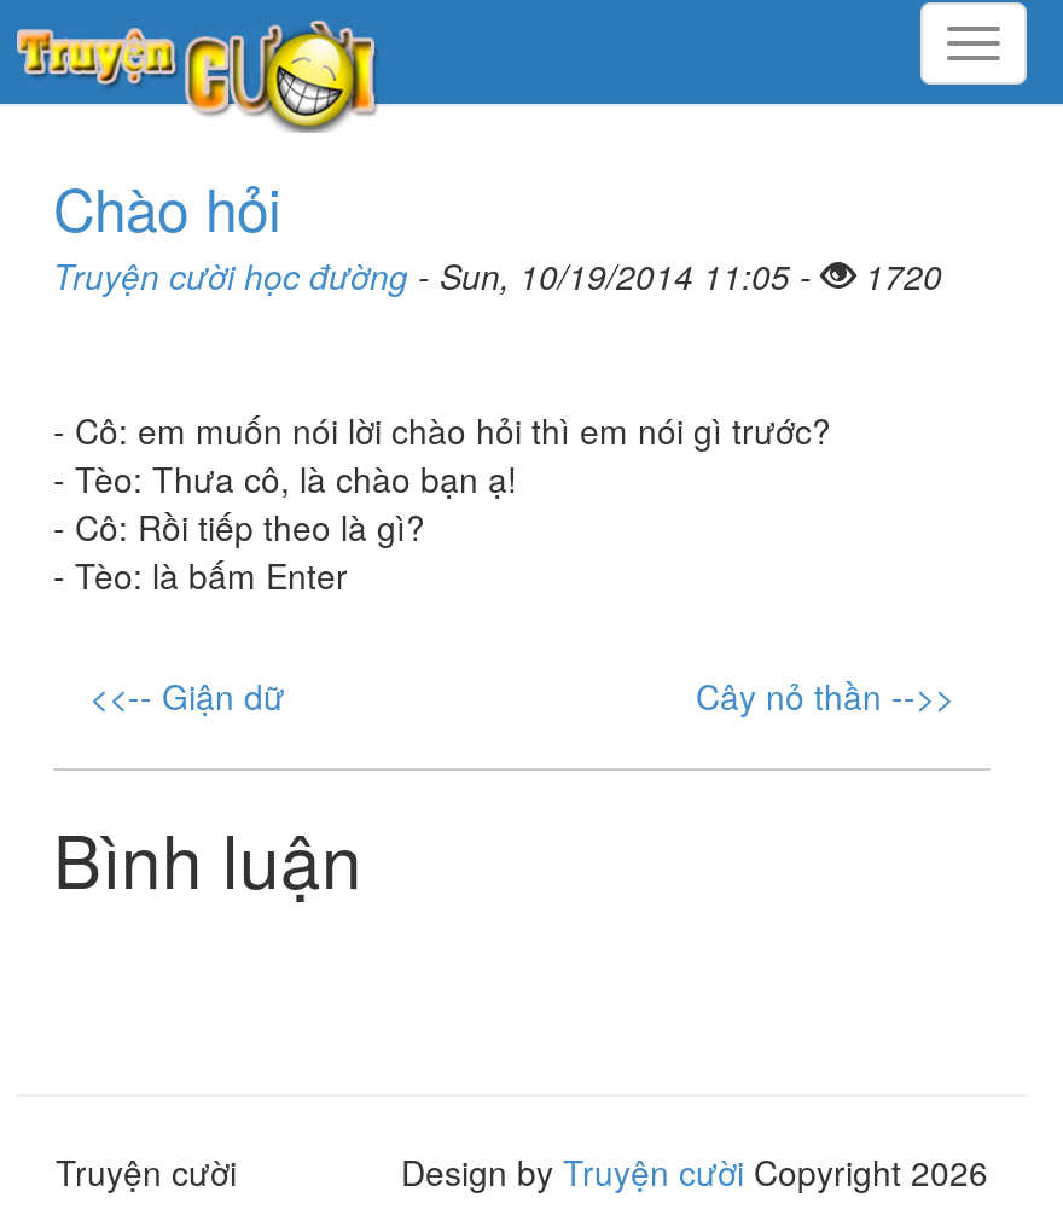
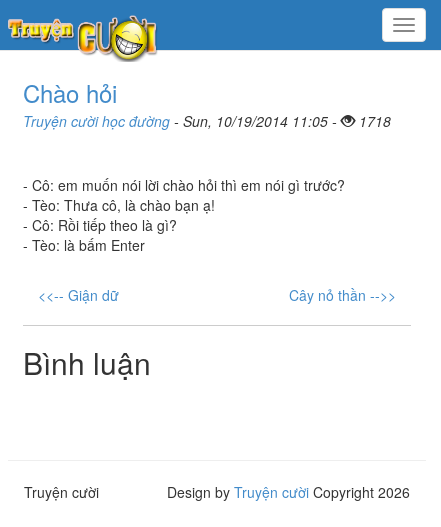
- Truyện cười học đường - Sun, 10/19/2014 11:05 - 1720
+ Truyện cười học đường - Sun, 10/19/2014 11:05 - 1718
